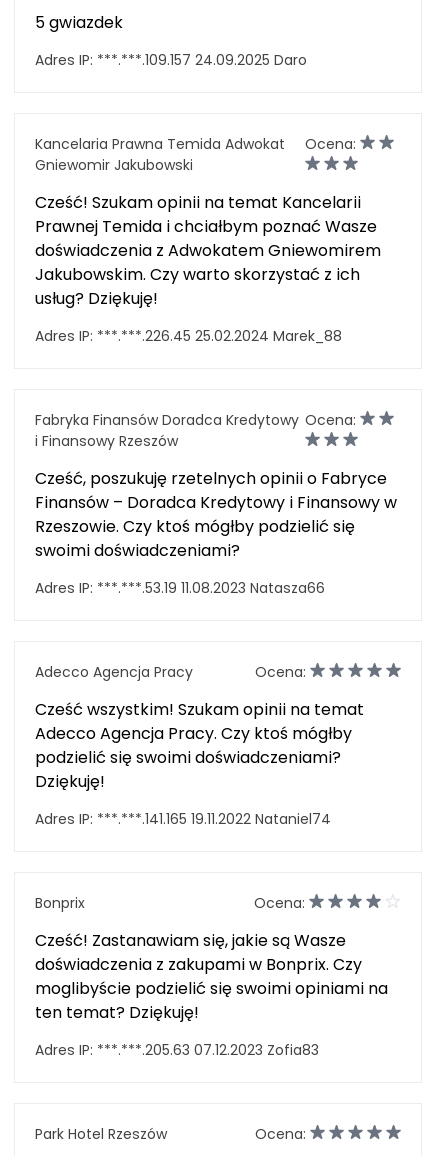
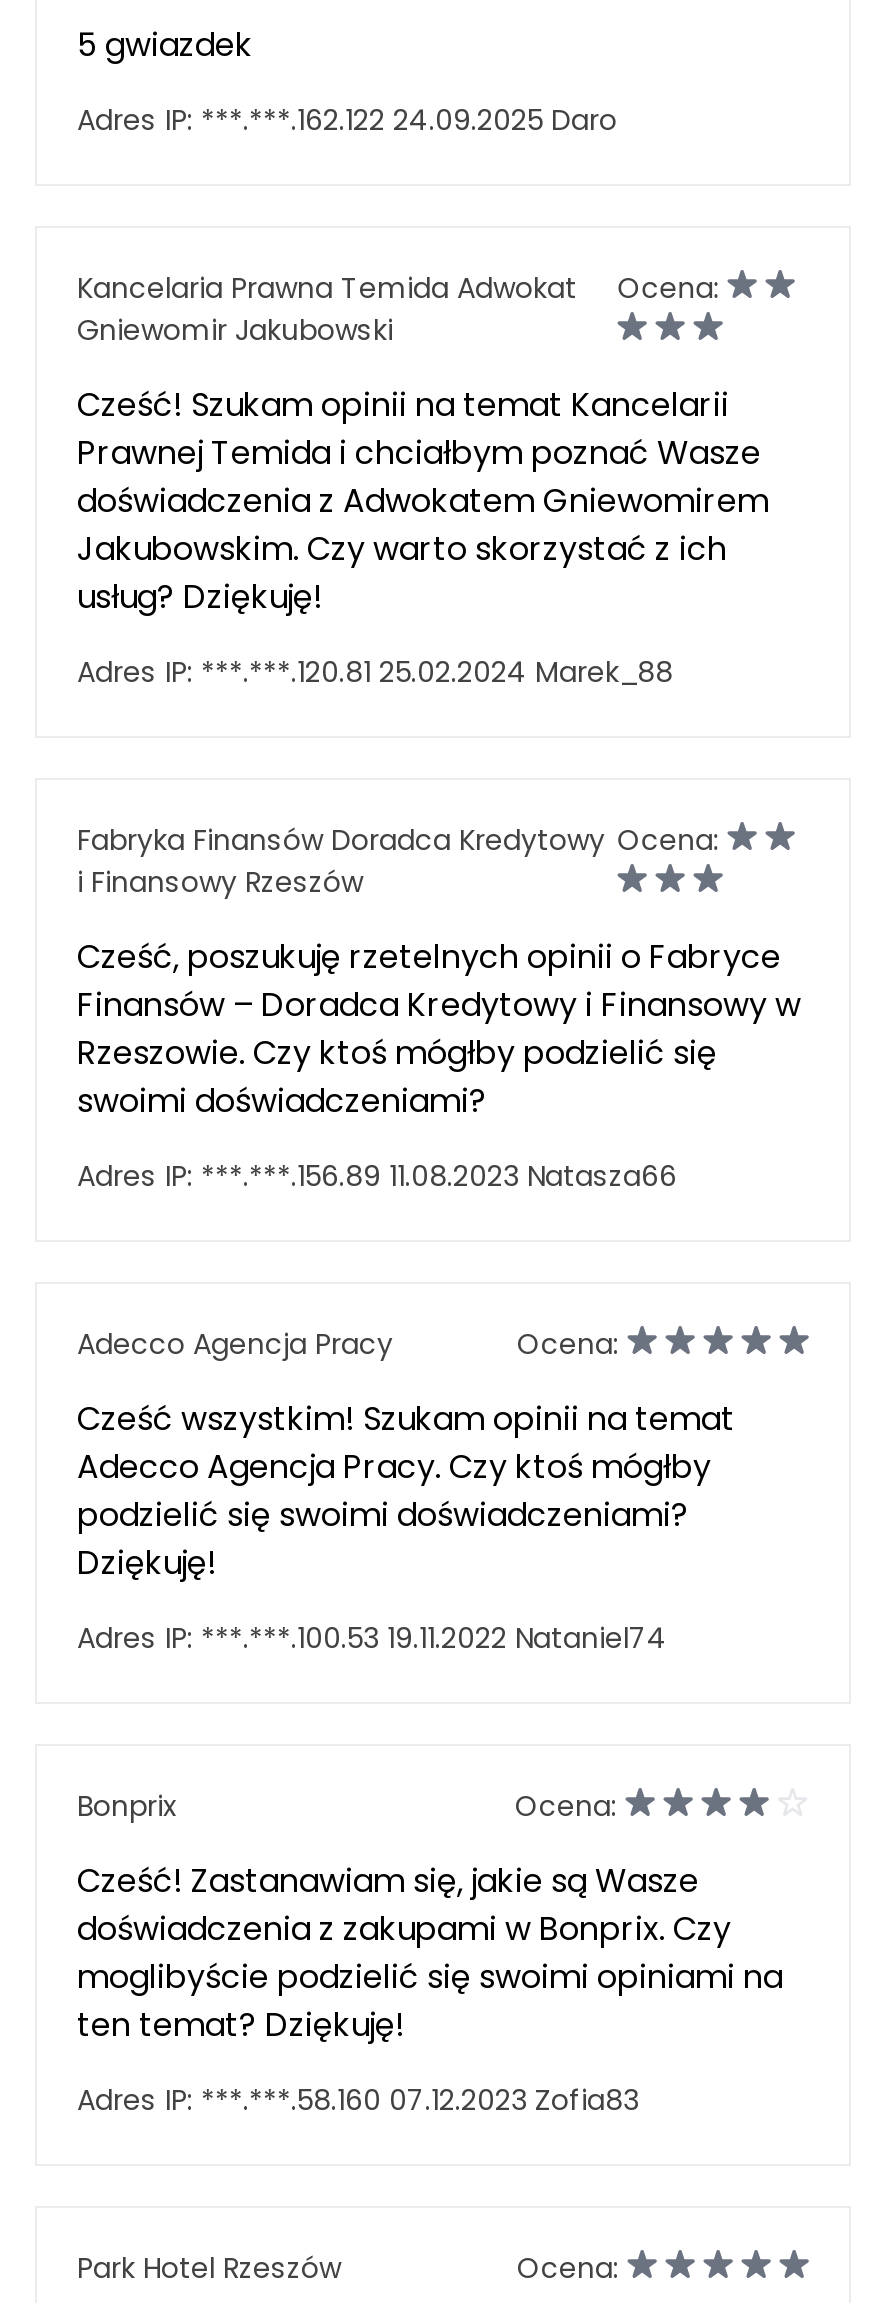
- Adres IP: ***.***.109.157 24.09.2025 Daro
+ Adres IP: ***.***.162.122 24.09.2025 Daro

- Adres IP: ***.***.226.45 25.02.2024 Marek_88
+ Adres IP: ***.***.120.81 25.02.2024 Marek_88

- Adres IP: ***.***.53.19 11.08.2023 Natasza66
+ Adres IP: ***.***.156.89 11.08.2023 Natasza66

- Adres IP: ***.***.141.165 19.11.2022 Nataniel74
+ Adres IP: ***.***.100.53 19.11.2022 Nataniel74

- Adres IP: ***.***.205.63 07.12.2023 Zofia83
+ Adres IP: ***.***.58.160 07.12.2023 Zofia83
